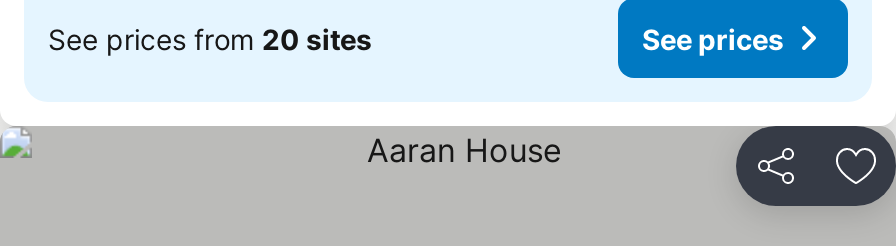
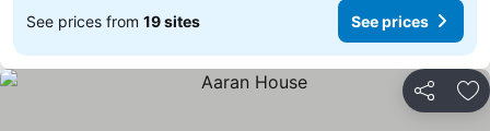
- See prices from 20 sites
+ See prices from 19 sites
